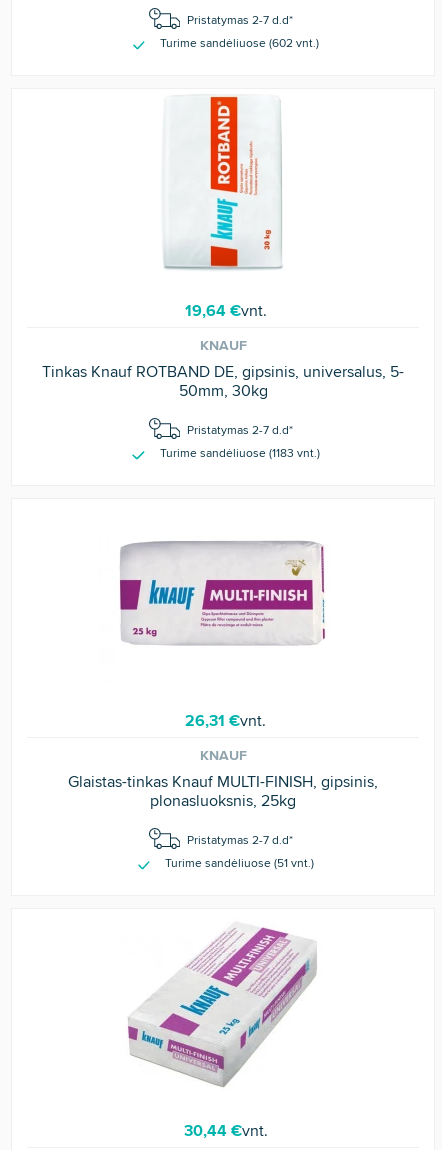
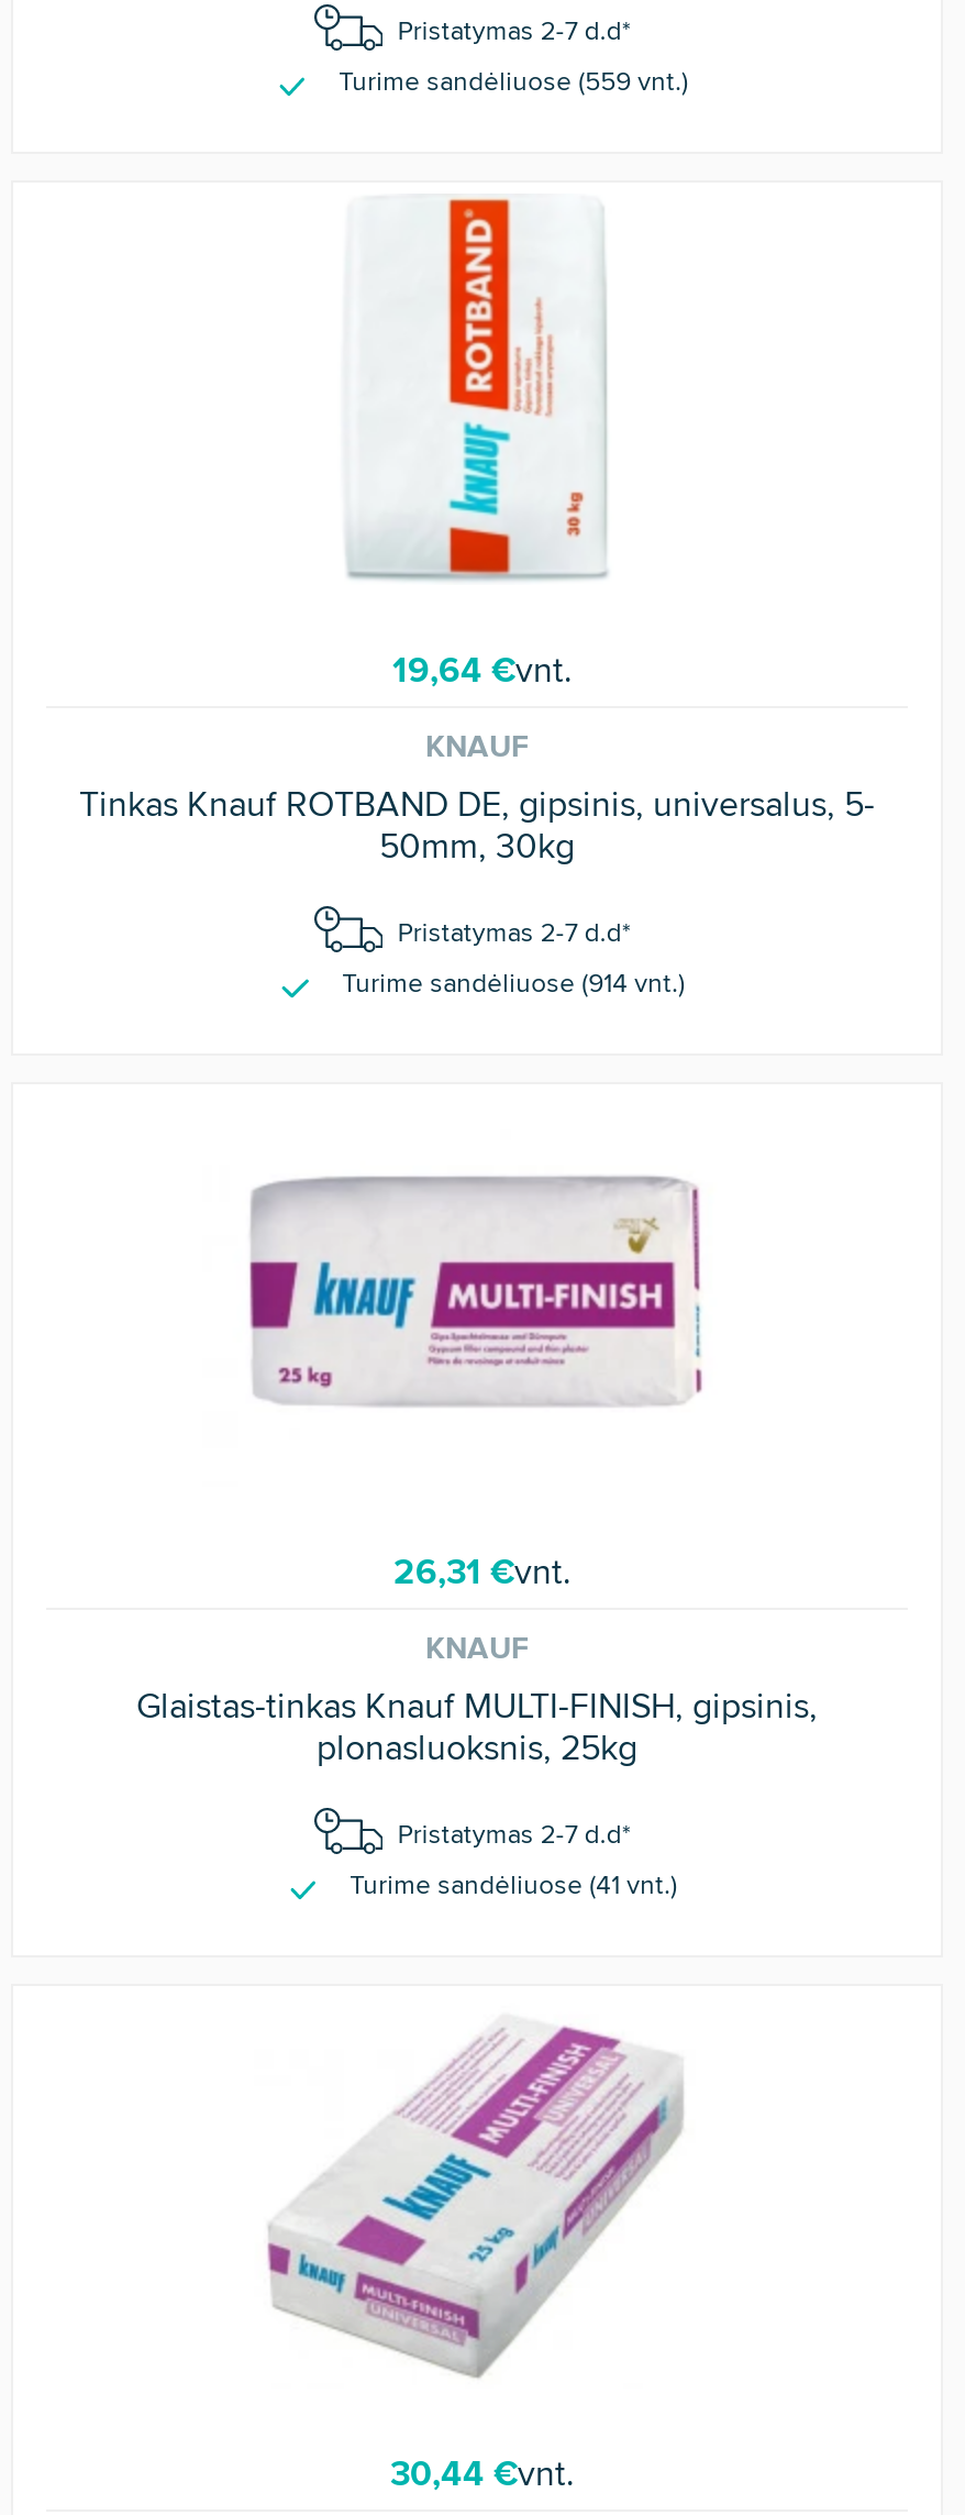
- Turime sandėliuose (602 vnt.)
+ Turime sandėliuose (559 vnt.)

- Turime sandėliuose (1183 vnt.)
+ Turime sandėliuose (914 vnt.)

- Turime sandėliuose (51 vnt.)
+ Turime sandėliuose (41 vnt.)
